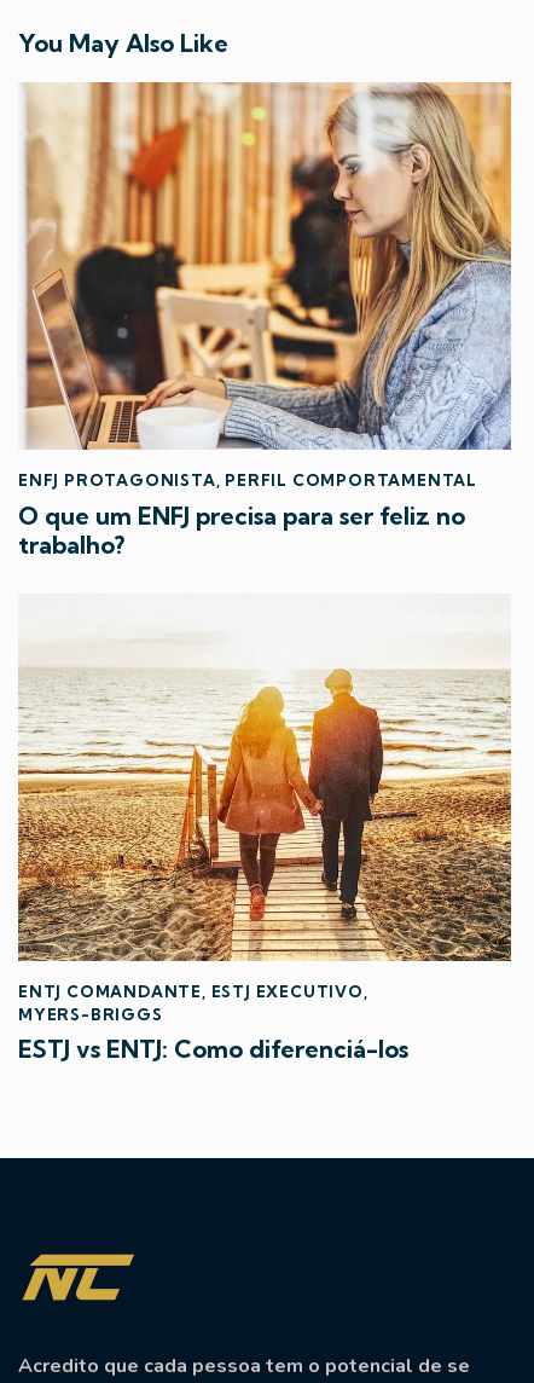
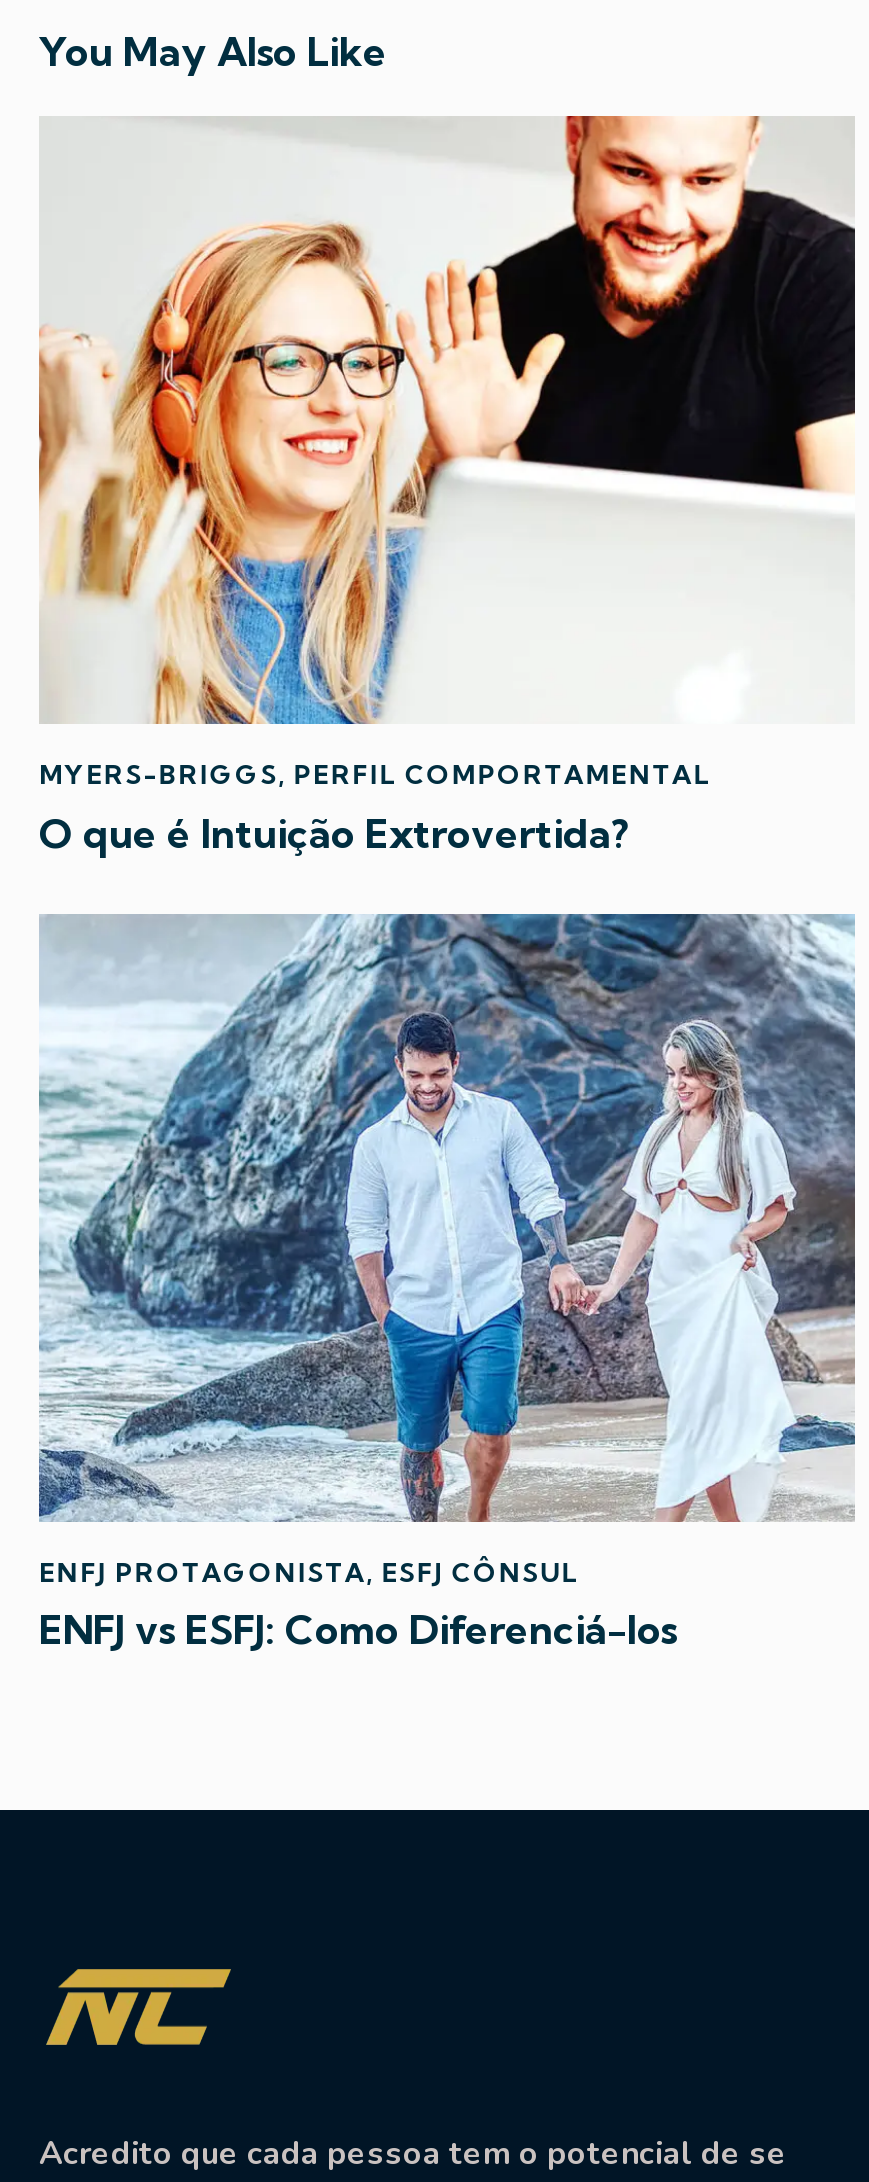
- [image]
+ [image]

- ENFJ PROTAGONISTA, PERFIL COMPORTAMENTAL
- O que um ENFJ precisa para ser feliz no
- trabalho?
+ MYERS-BRIGGS, PERFIL COMPORTAMENTAL
+ O que é Intuição Extrovertida?

- [image]
- ENTJ COMANDANTE, ESTJ EXECUTIVO,
- MYERS-BRIGGS
- ESTJ vs ENTJ: Como diferenciá-los
+ [image]
+ ENFJ PROTAGONISTA, ESFJ CÔNSUL
+ ENFJ vs ESFJ: Como Diferenciá-los
